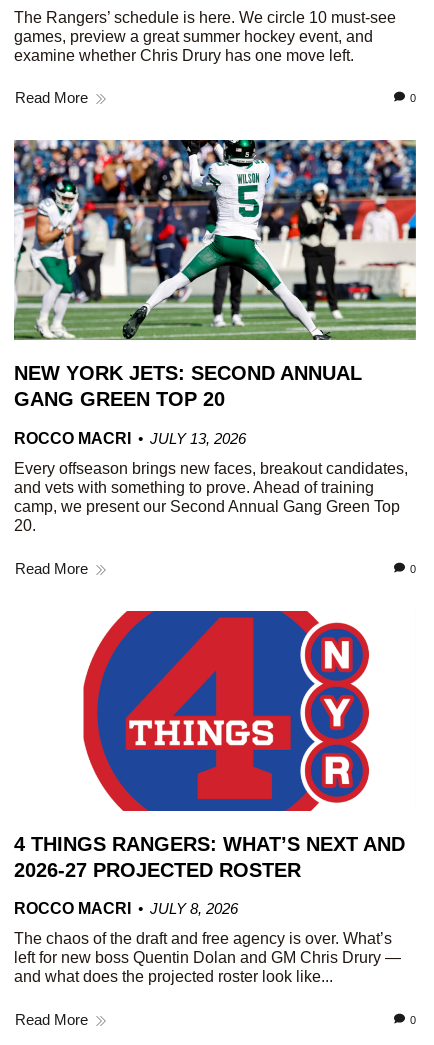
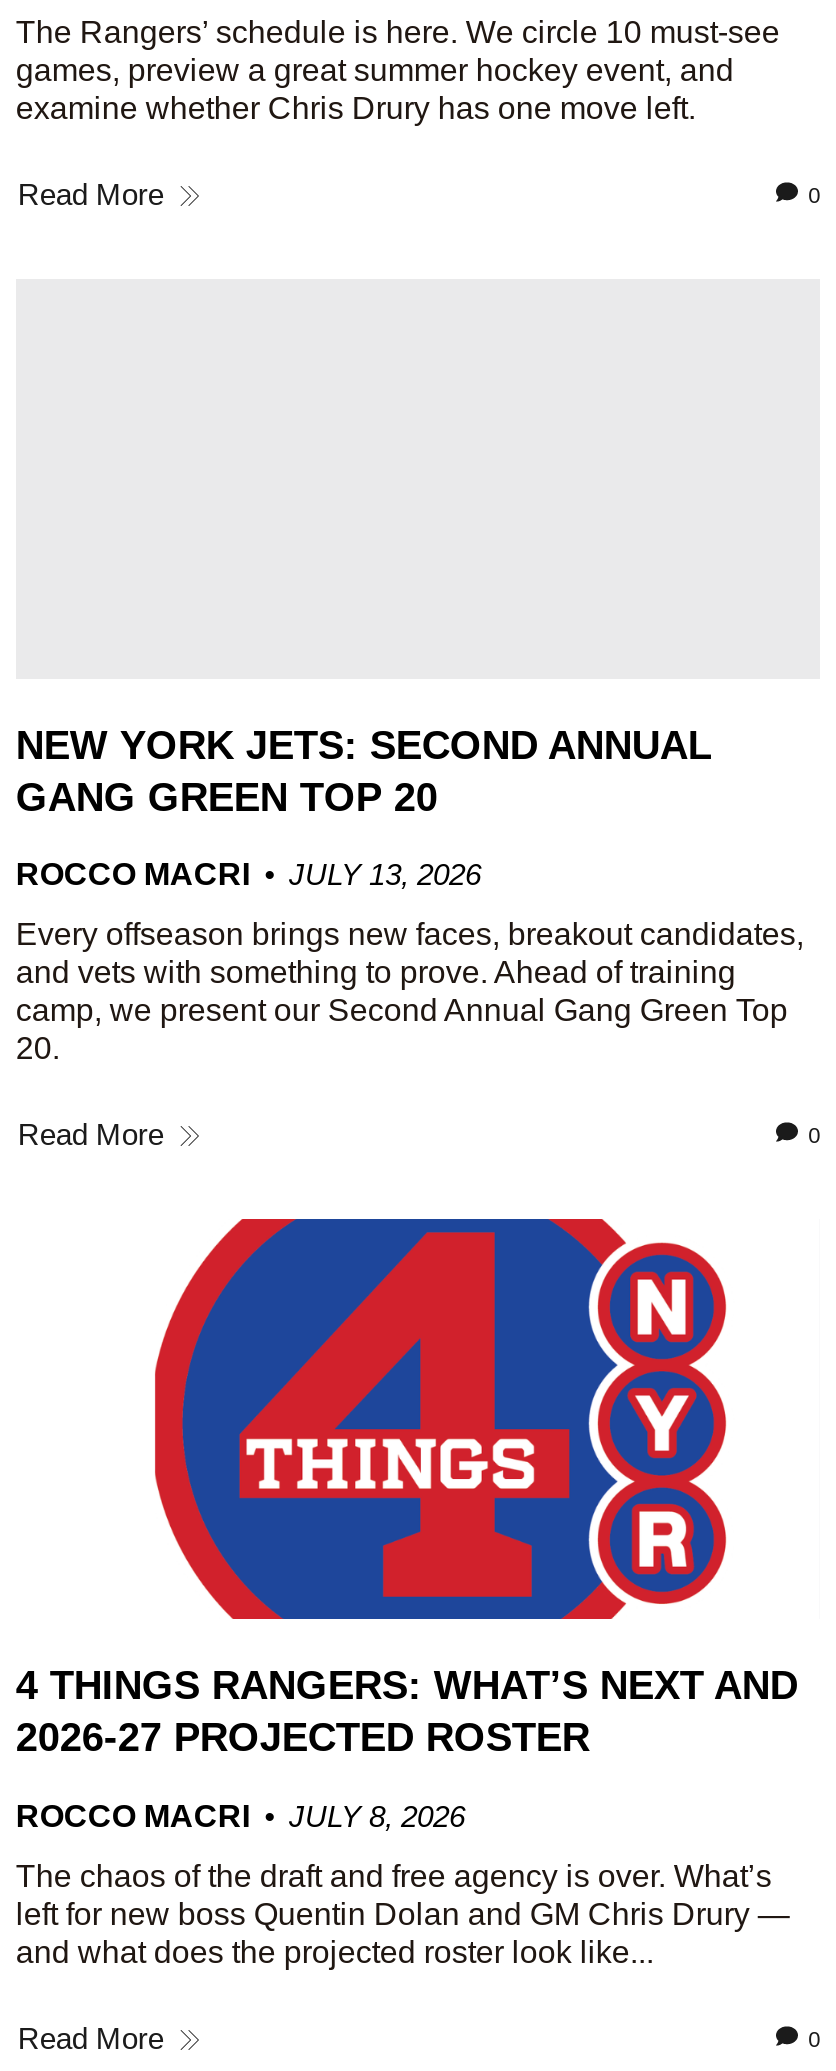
- [image]
